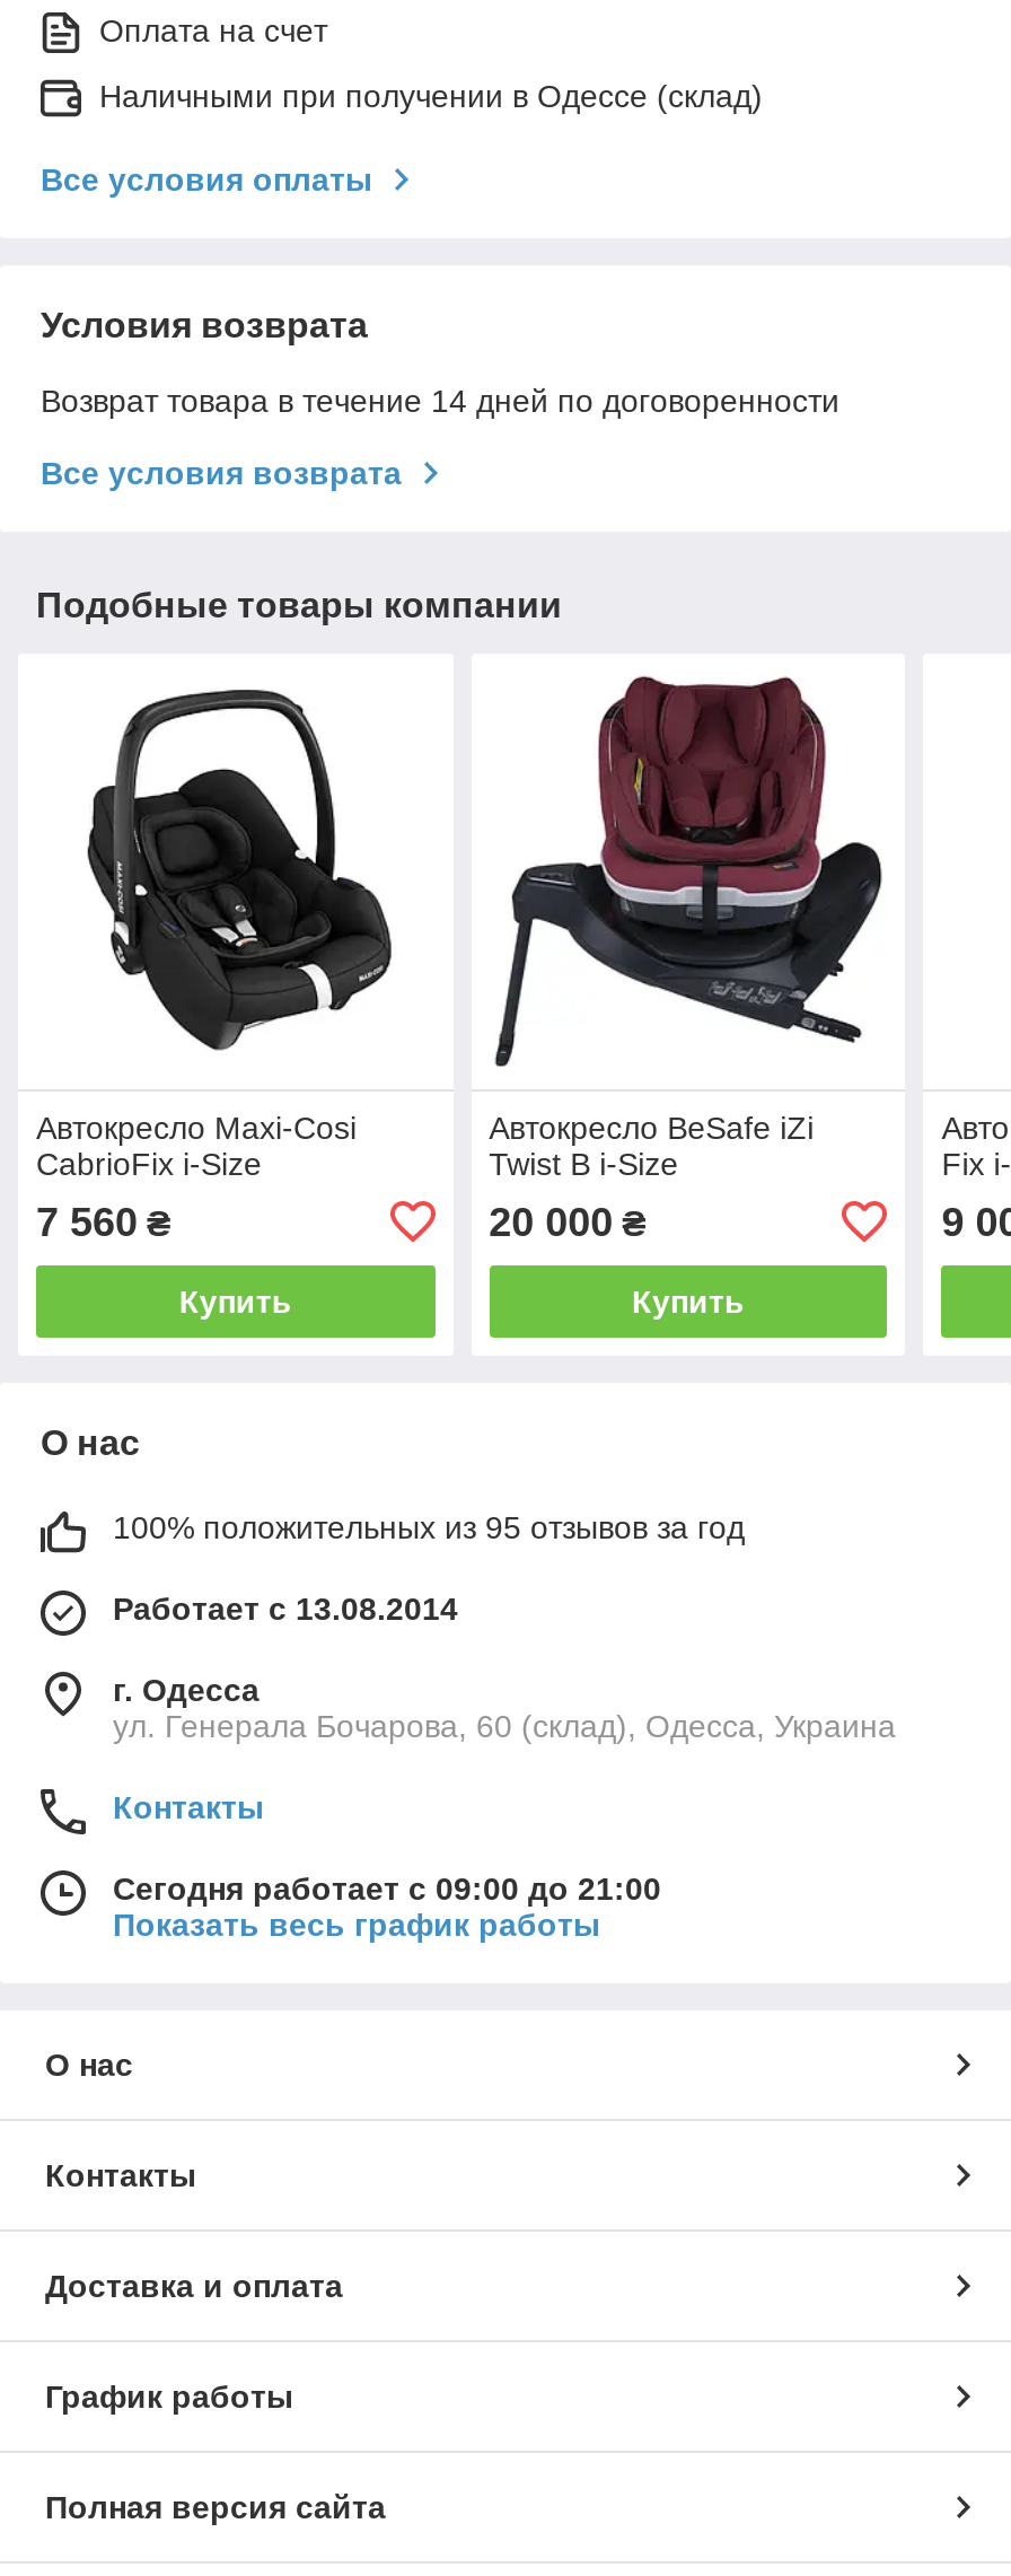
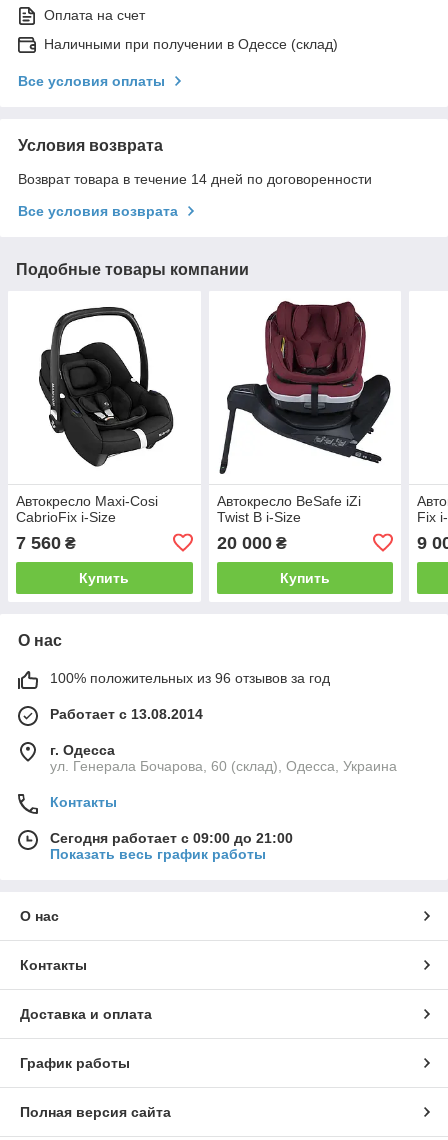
- 100% положительных из 95 отзывов за год
+ 100% положительных из 96 отзывов за год
